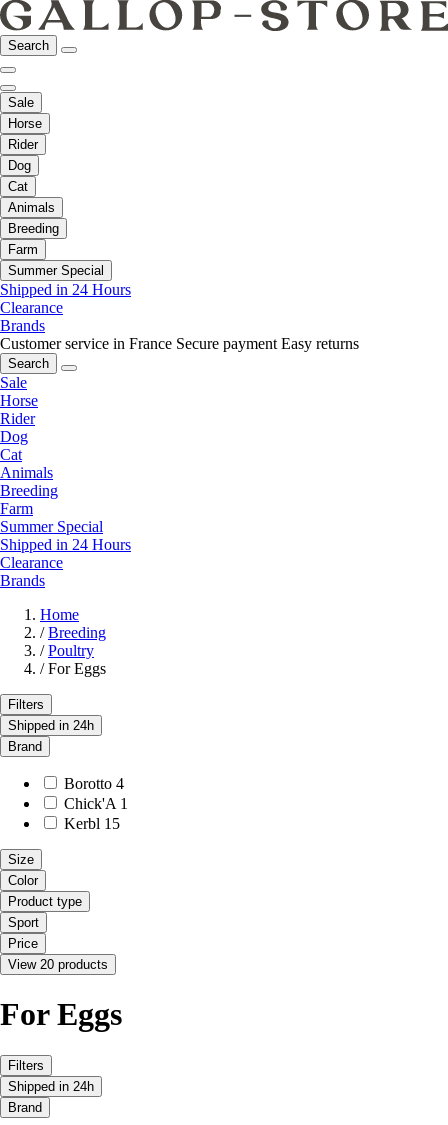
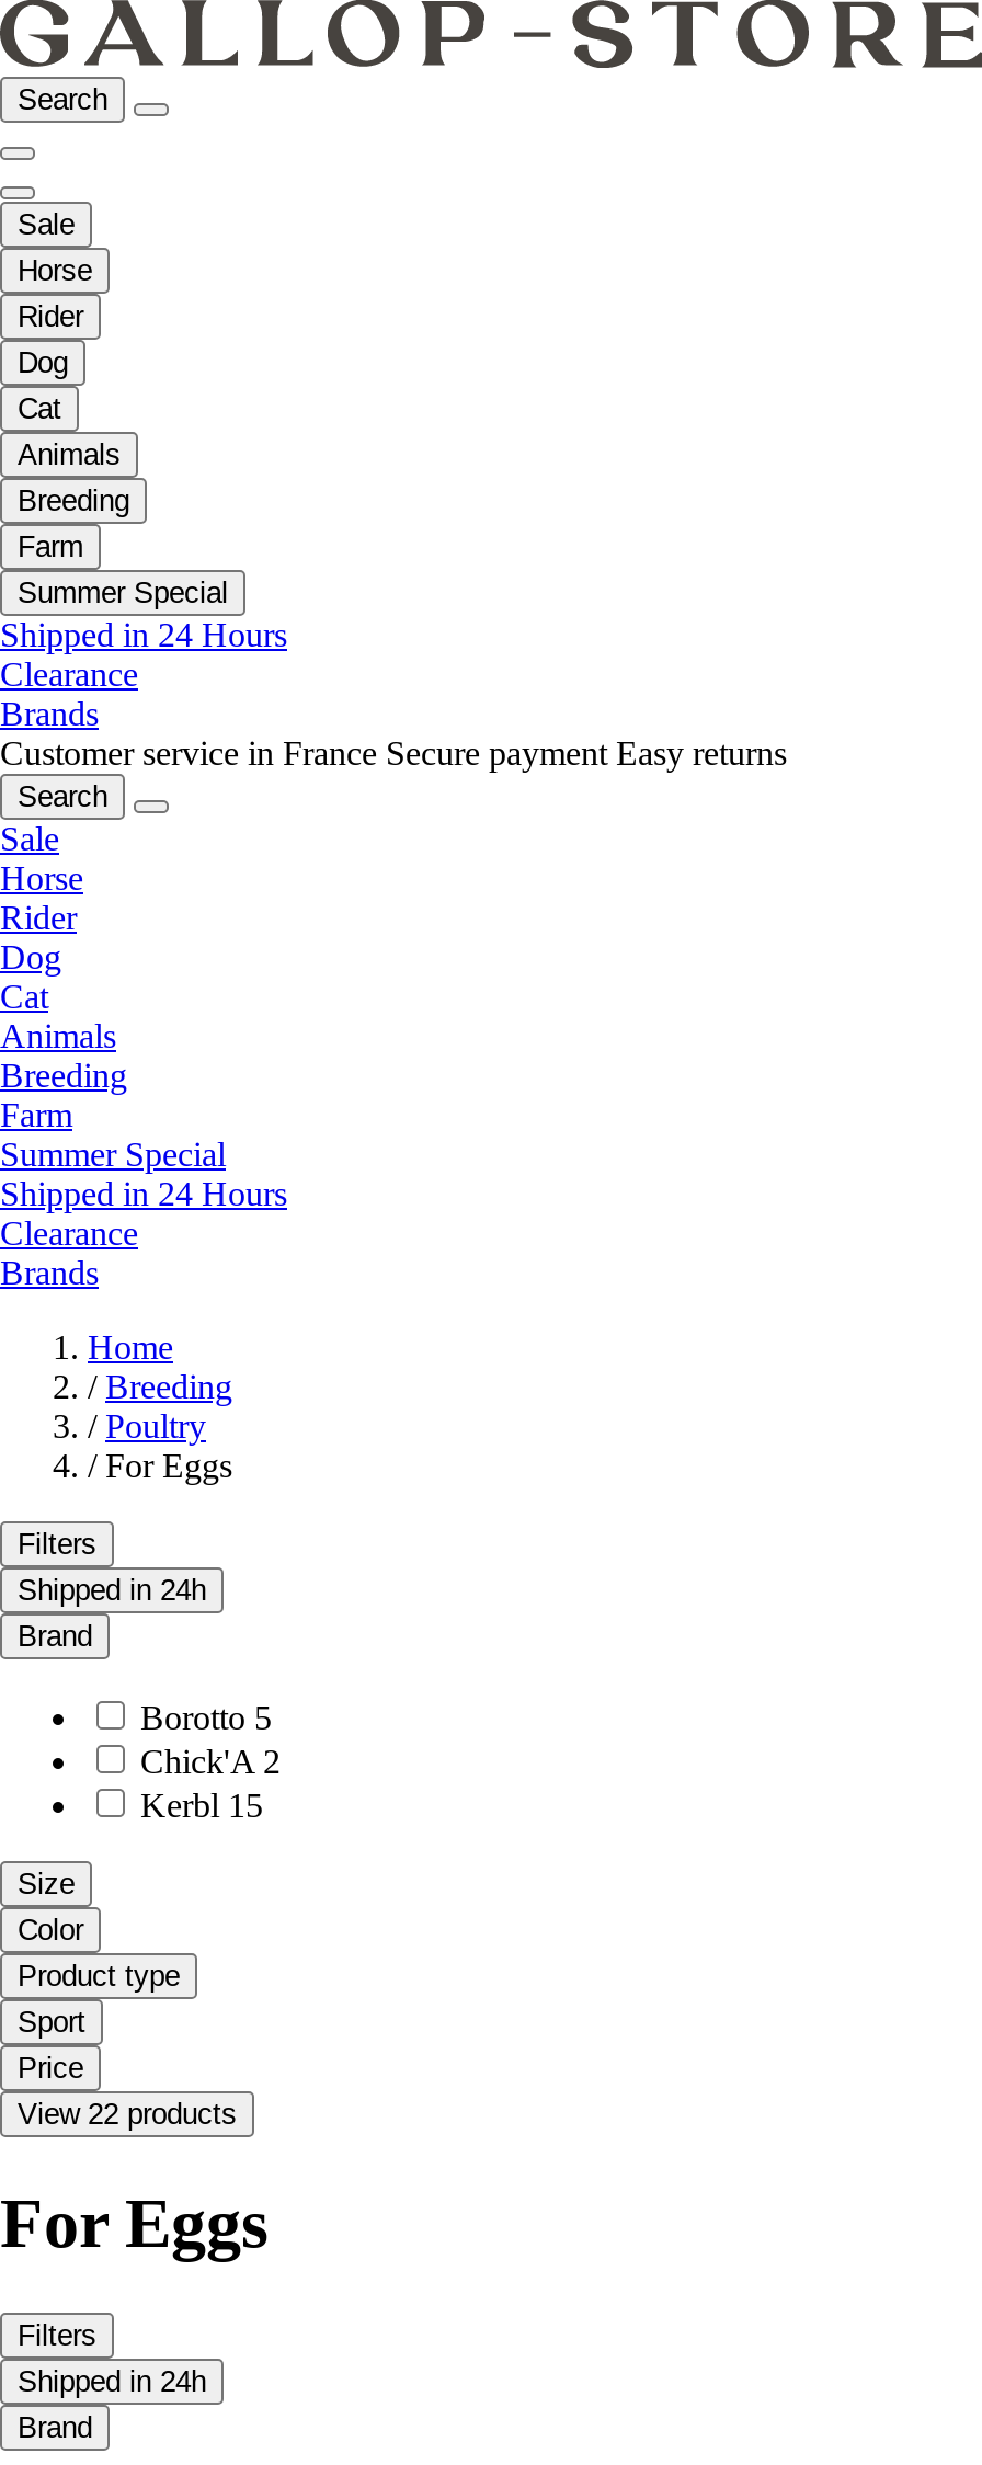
- Borotto 4
+ Borotto 5

- Chick'A 1
+ Chick'A 2

- View 20 products
+ View 22 products
